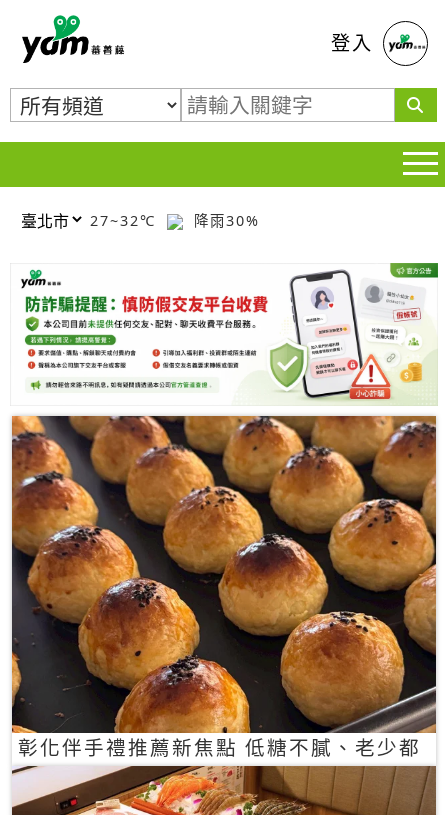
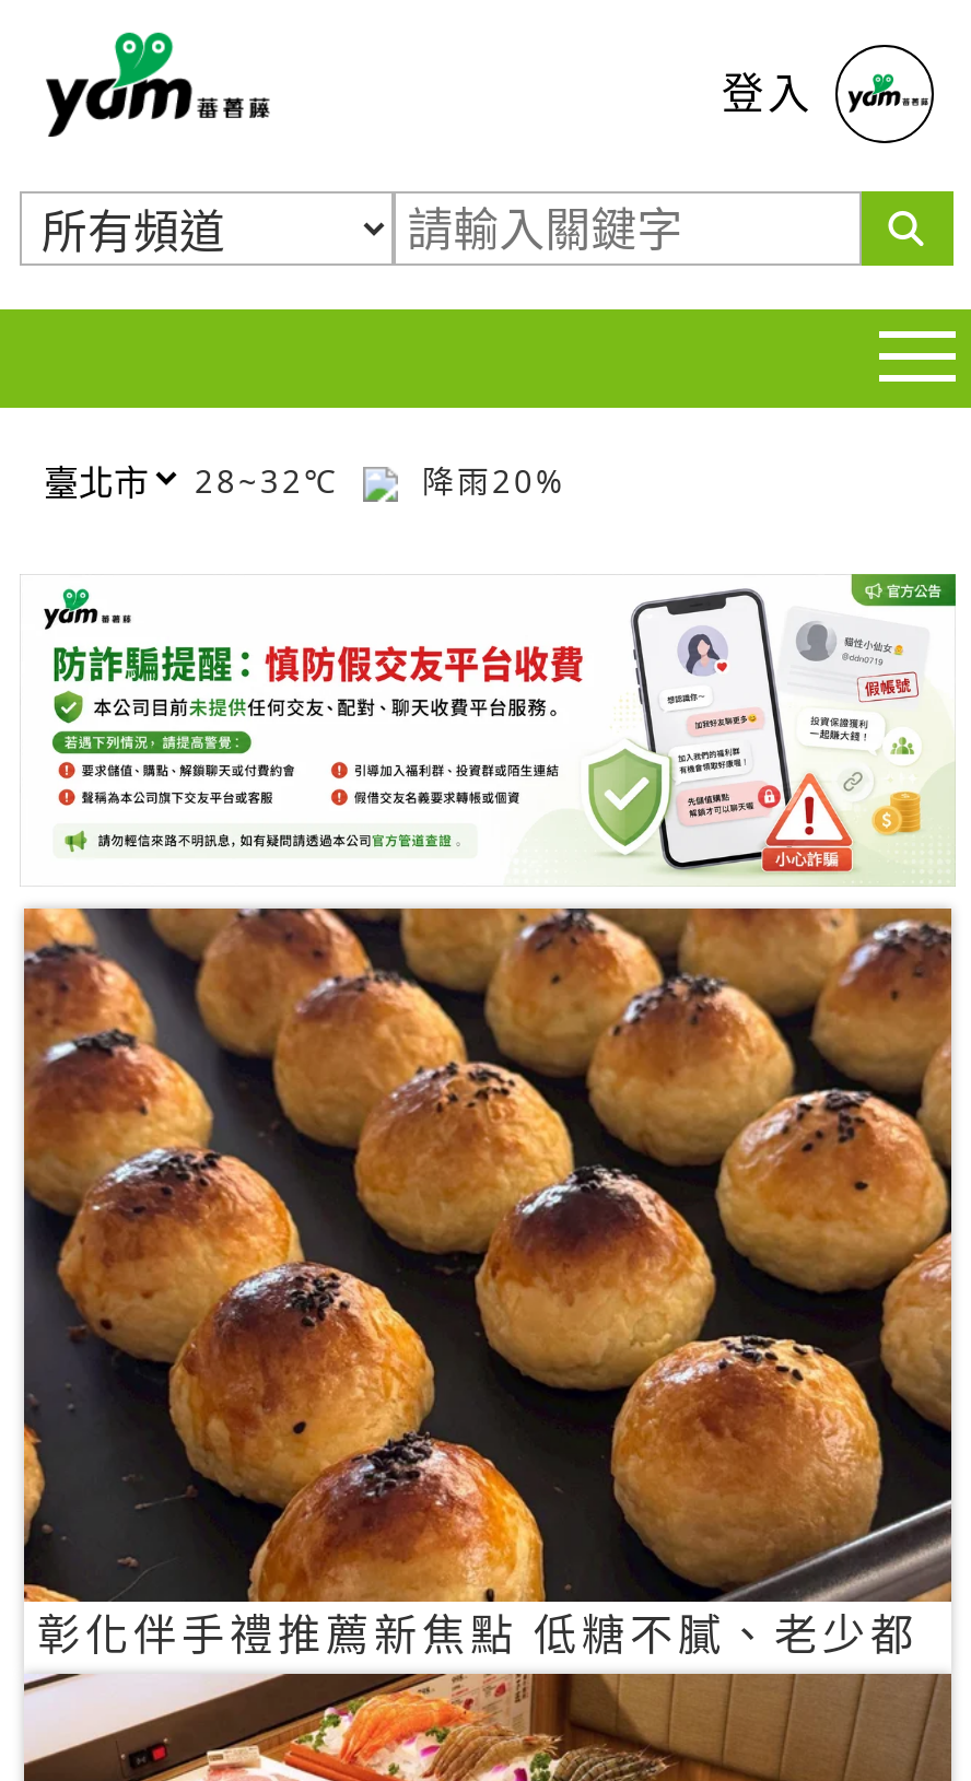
- 27~32℃
+ 28~32℃

- 降雨30%
+ 降雨20%
